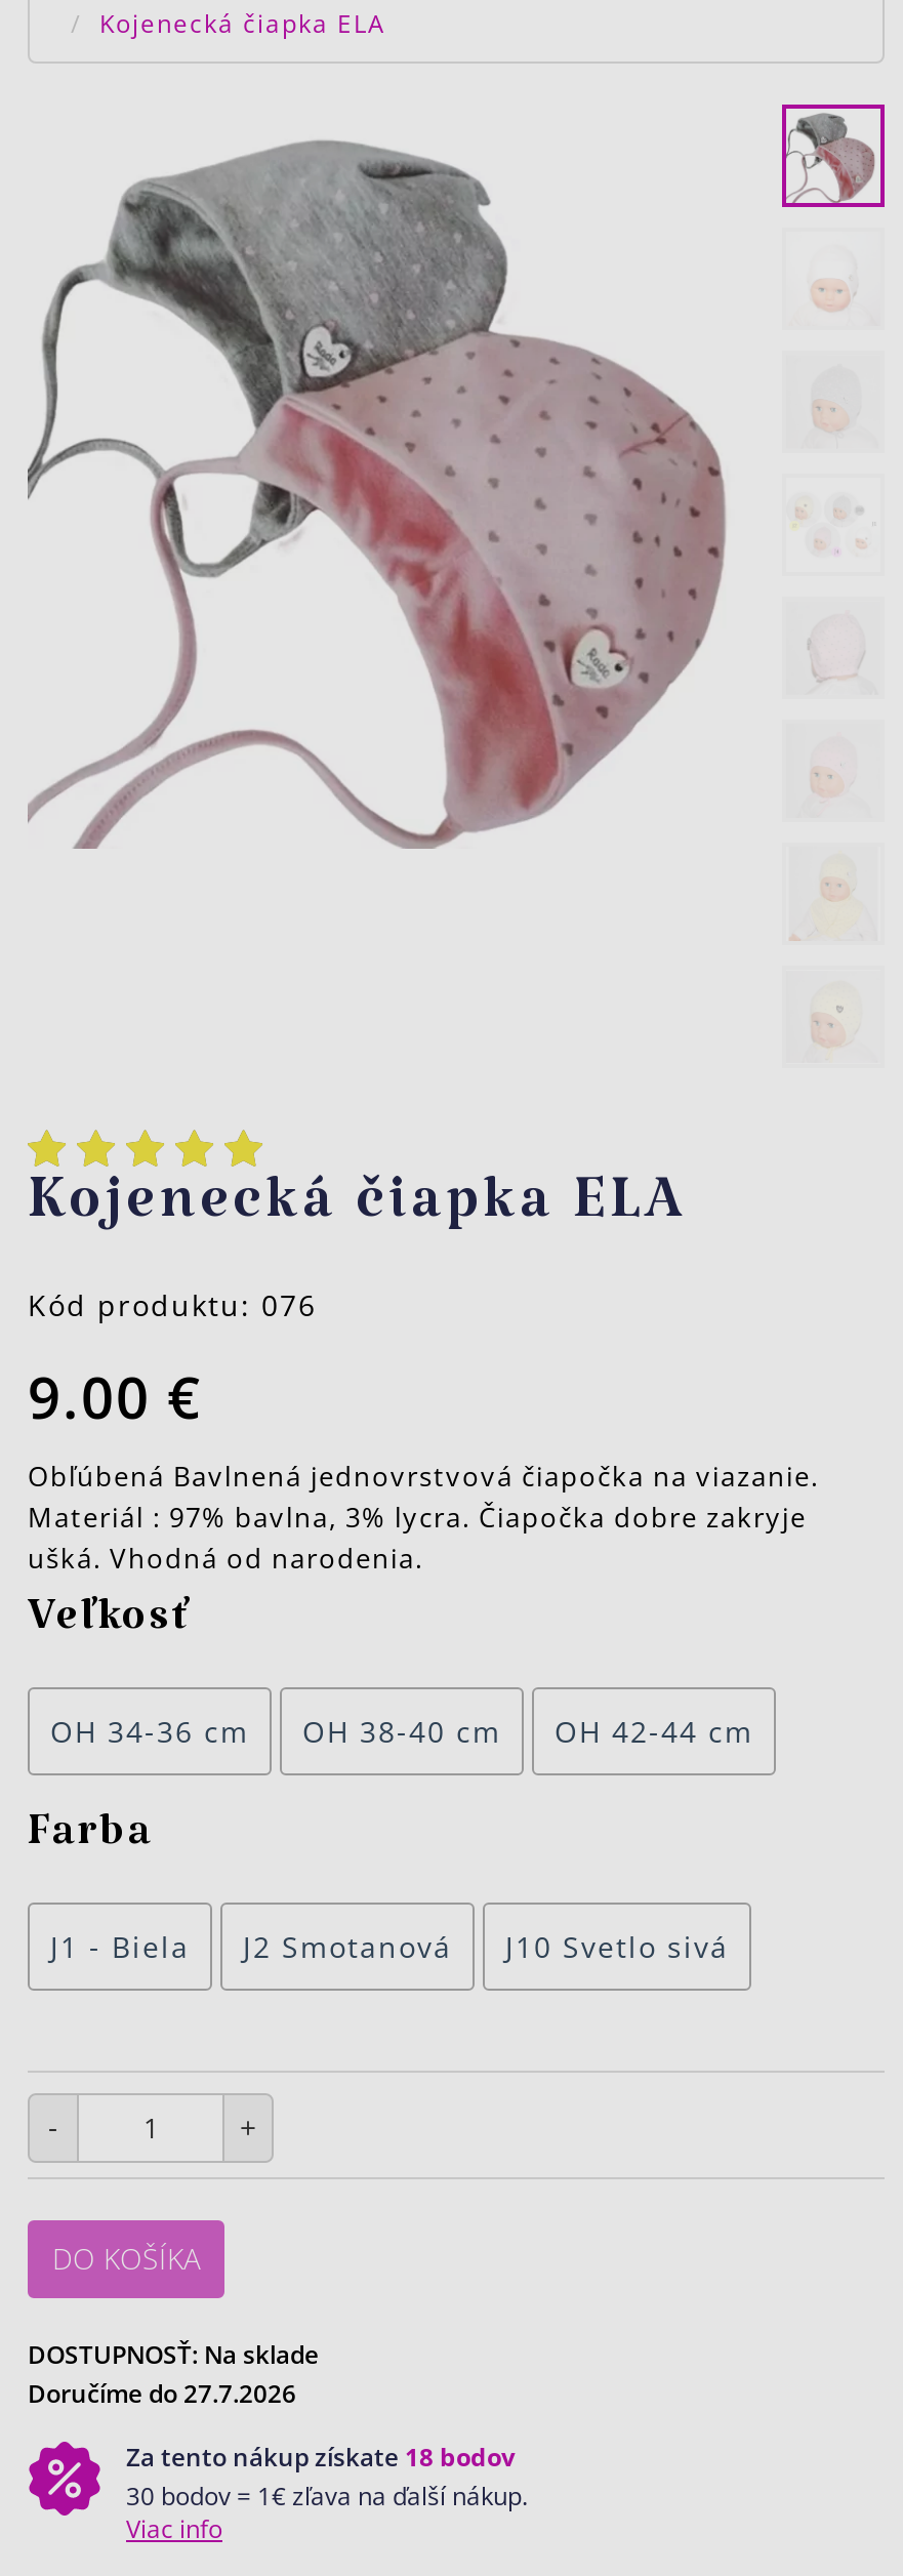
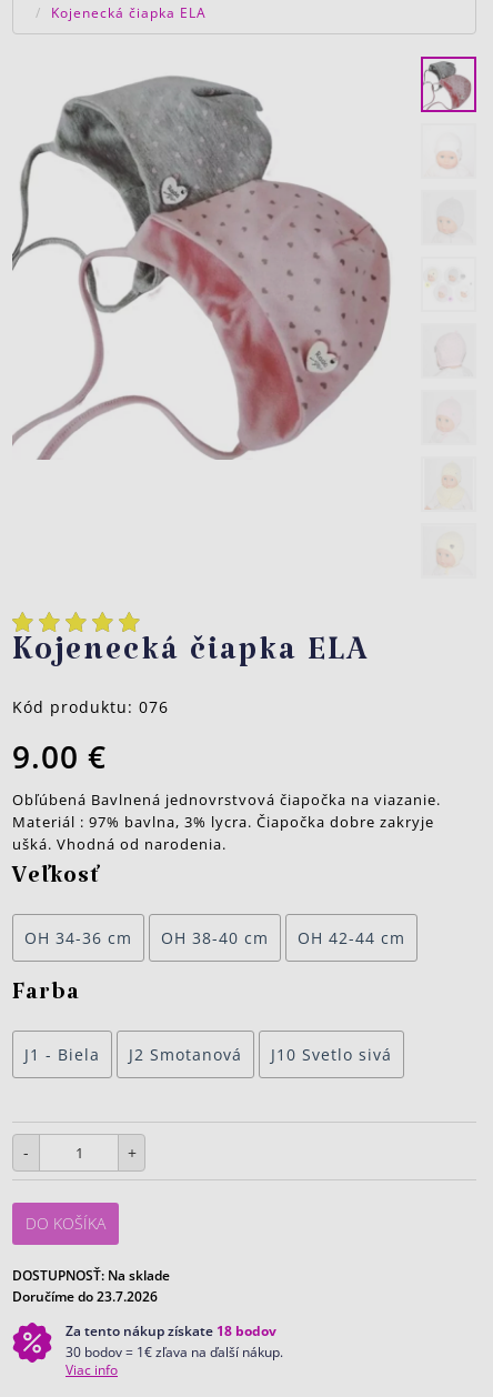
- Doručíme do 27.7.2026
+ Doručíme do 23.7.2026
